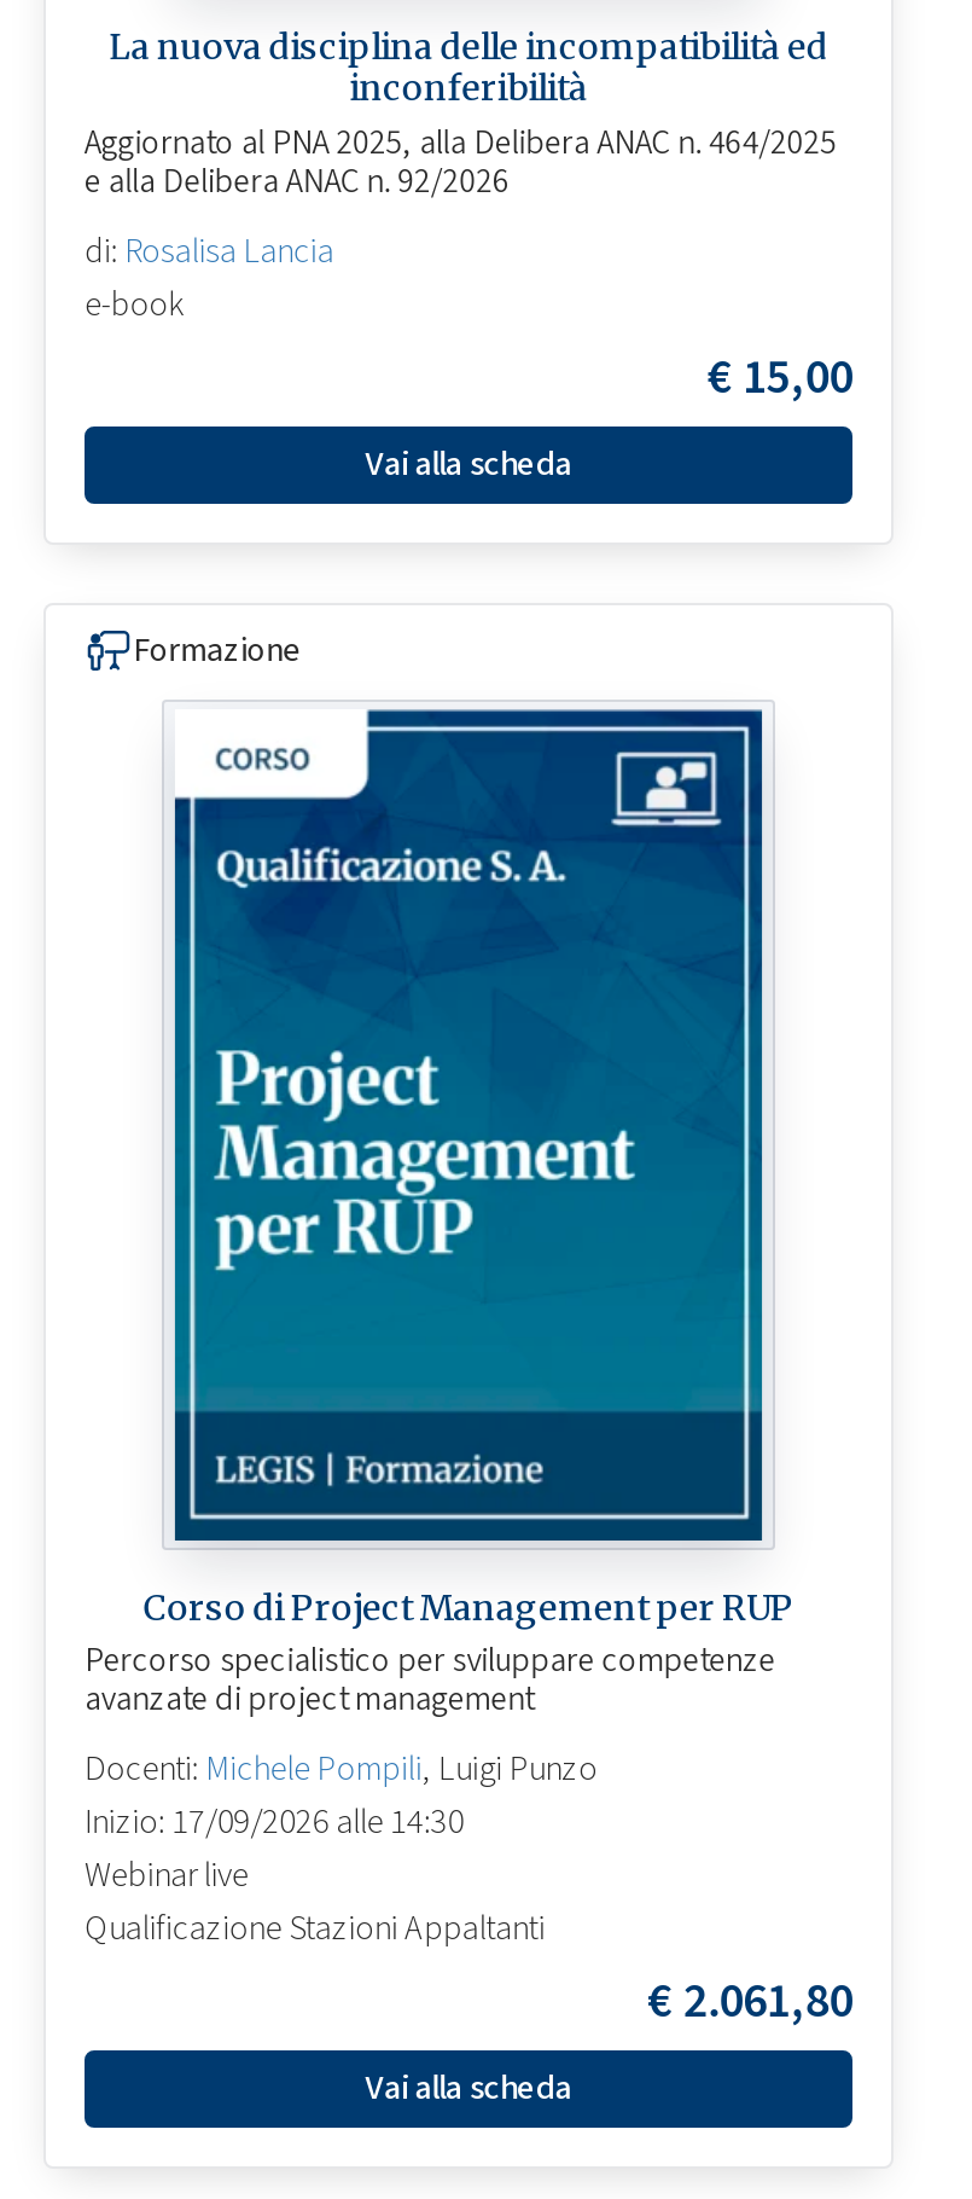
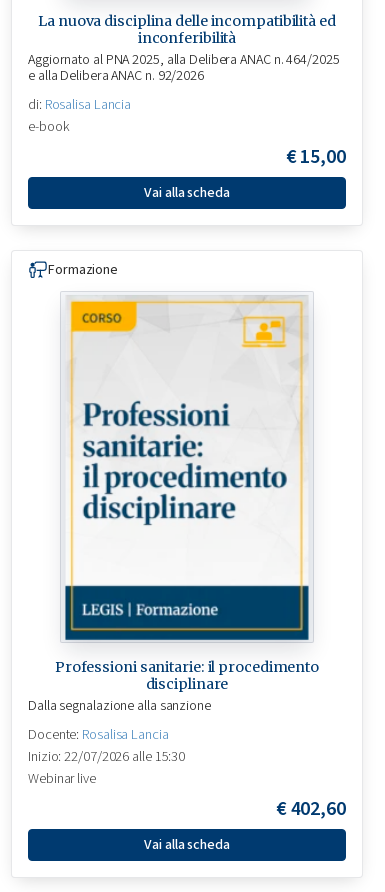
- [image]
- Corso di Project Management per RUP
- Percorso specialistico per sviluppare competenze
- avanzate di project management
- Docenti: Michele Pompili, Luigi Punzo
- Inizio: 17/09/2026 alle 14:30
+ [image]
+ Professioni sanitarie: il procedimento
+ disciplinare
+ Dalla segnalazione alla sanzione
+ Docente: Rosalisa Lancia
+ Inizio: 22/07/2026 alle 15:30

- Qualificazione Stazioni Appaltanti
- €2.061,80
+ €402,60
